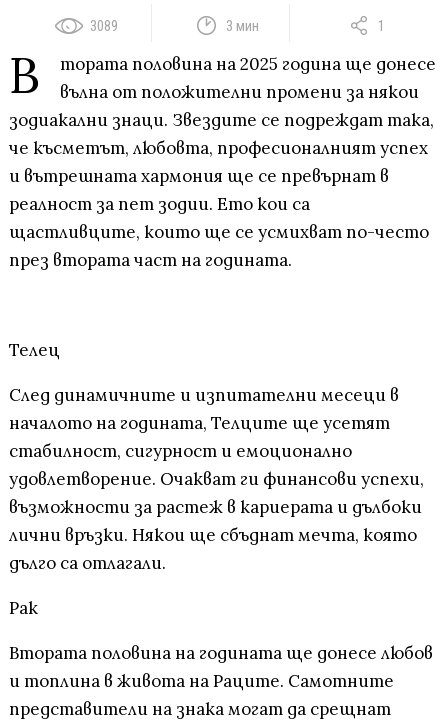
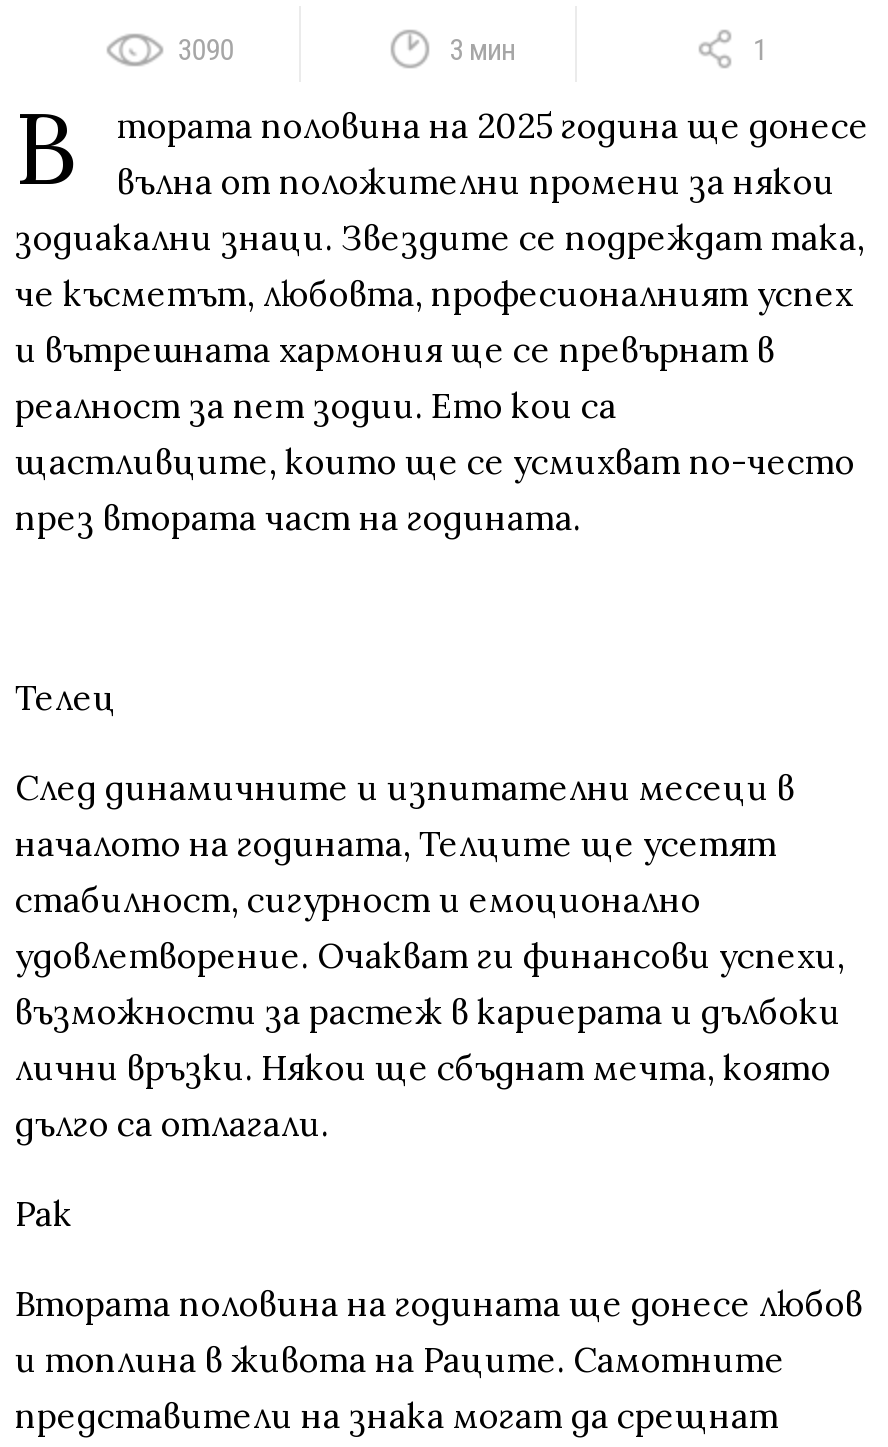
- 3089
+ 3090
